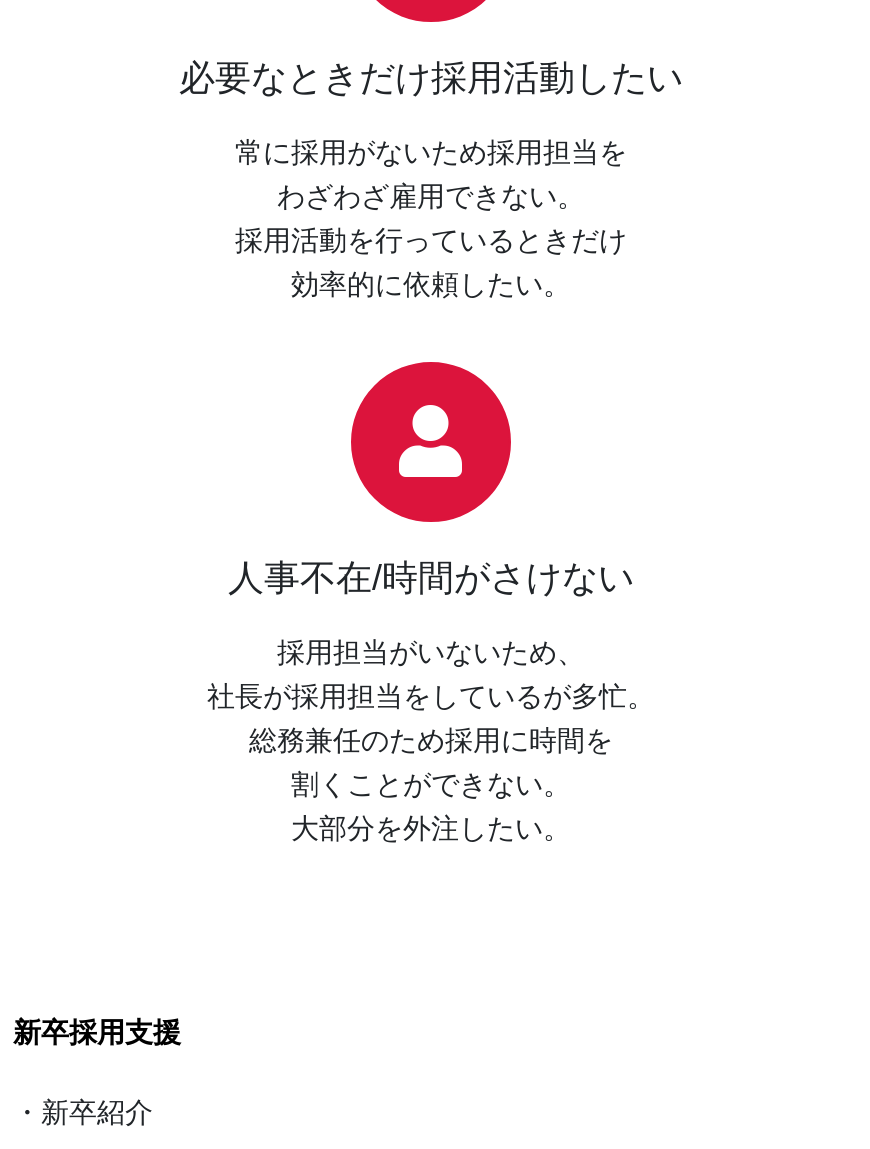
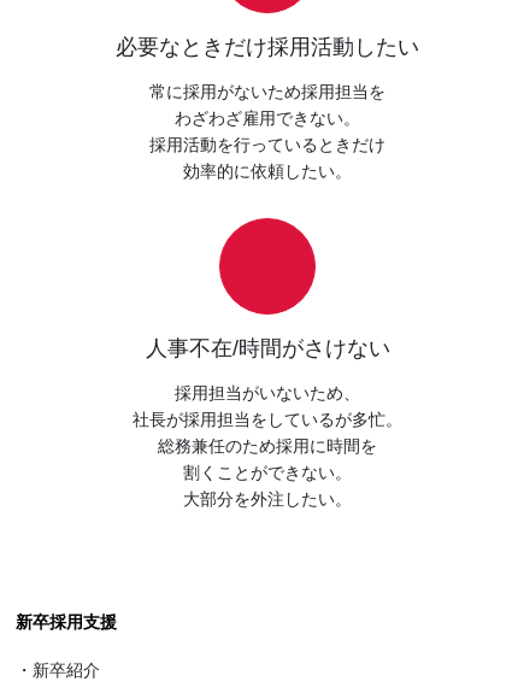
- [image]
